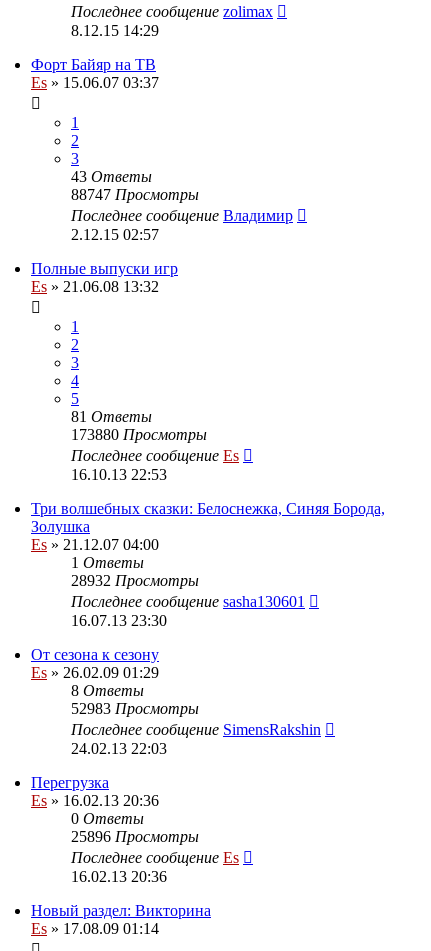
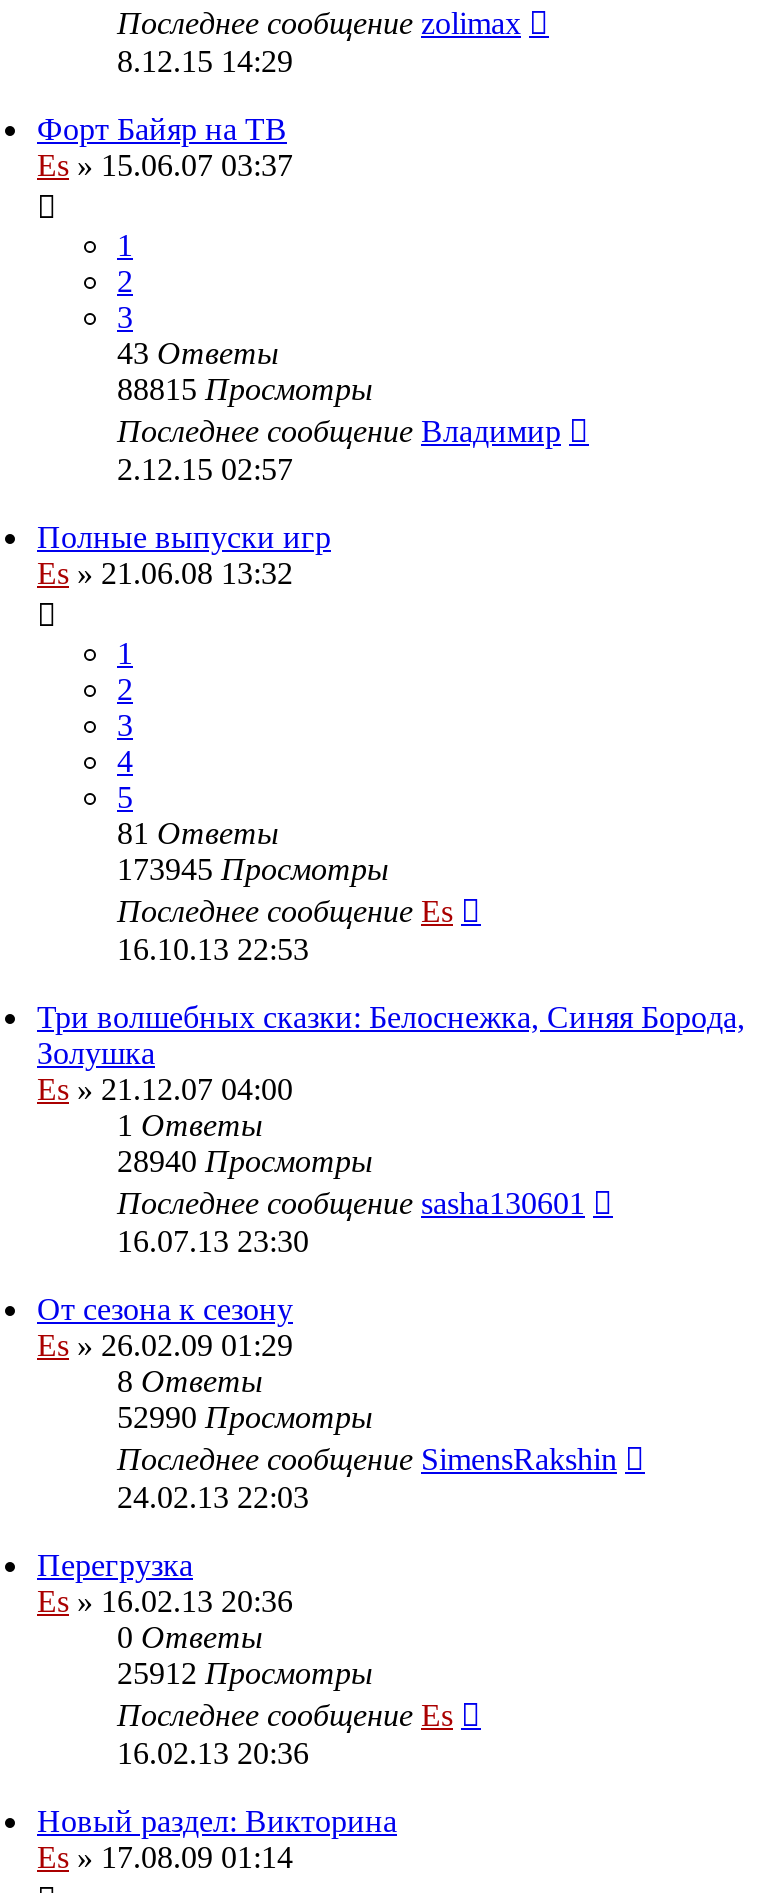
- 88747 Просмотры
+ 88815 Просмотры

- 173880 Просмотры
+ 173945 Просмотры

- 28932 Просмотры
+ 28940 Просмотры

- 52983 Просмотры
+ 52990 Просмотры

- 25896 Просмотры
+ 25912 Просмотры
